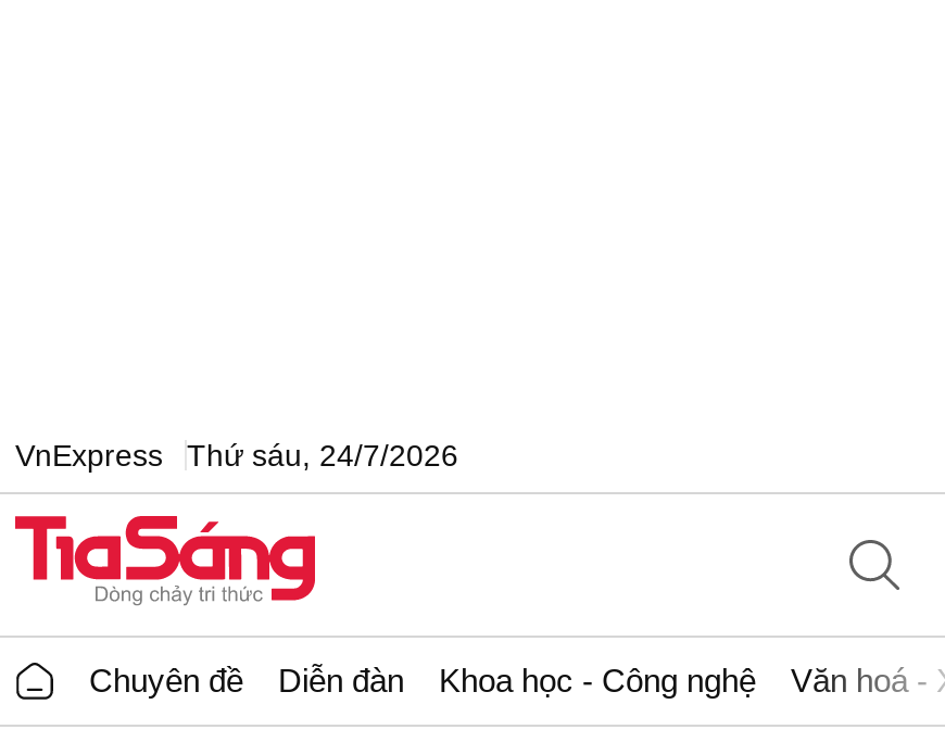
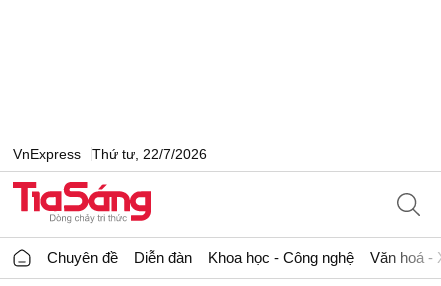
- VnExpress Thứ sáu, 24/7/2026
+ VnExpress Thứ tư, 22/7/2026
